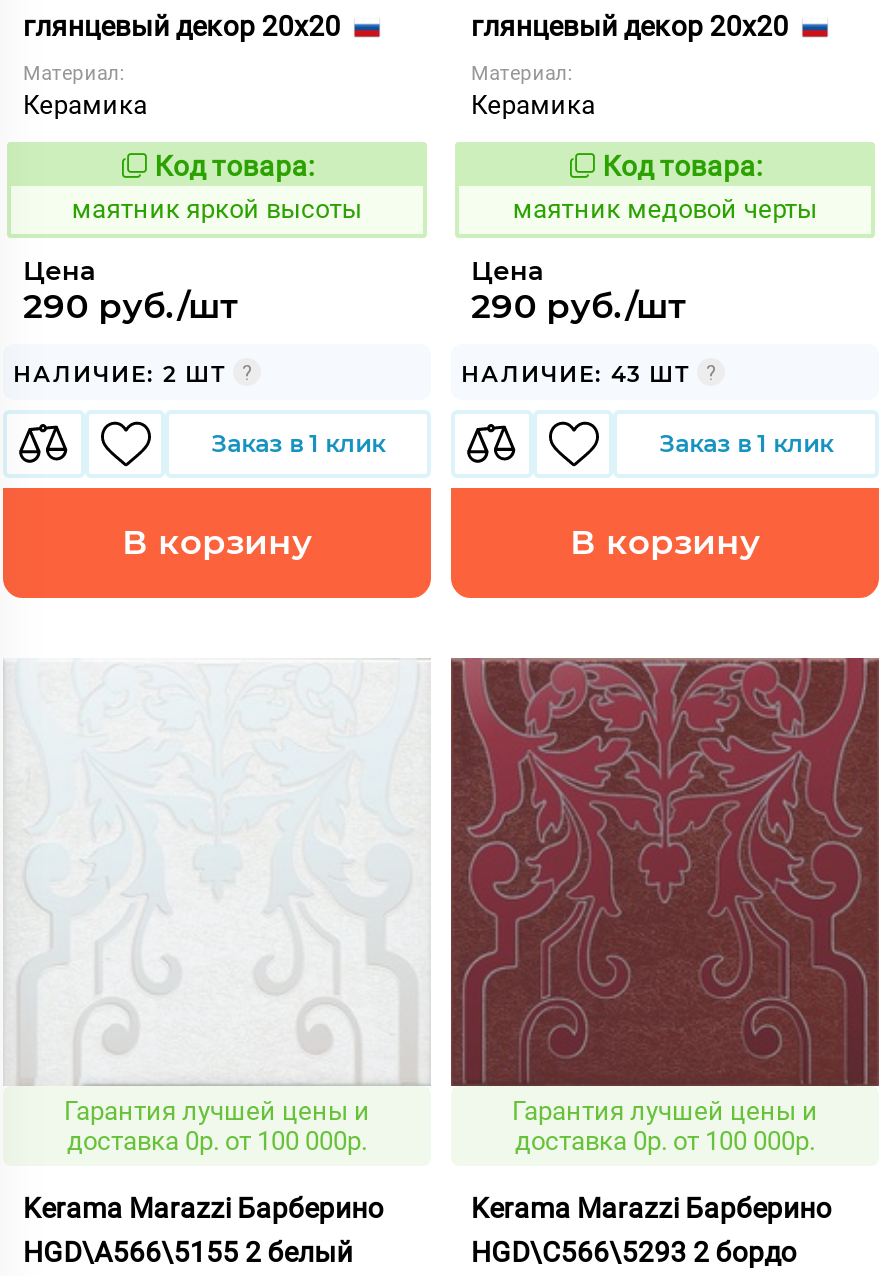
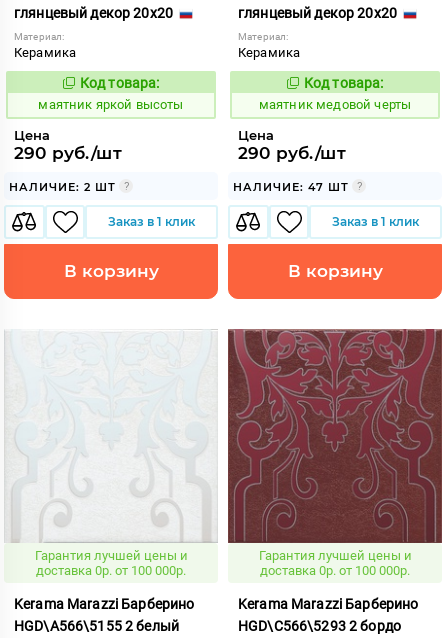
- НАЛИЧИЕ: 43 ШТ
+ НАЛИЧИЕ: 47 ШТ
